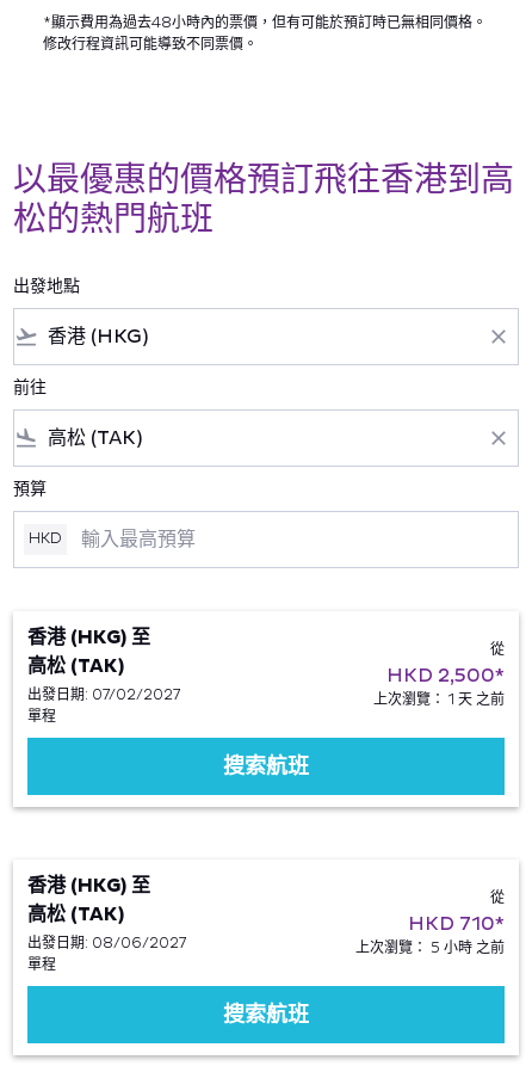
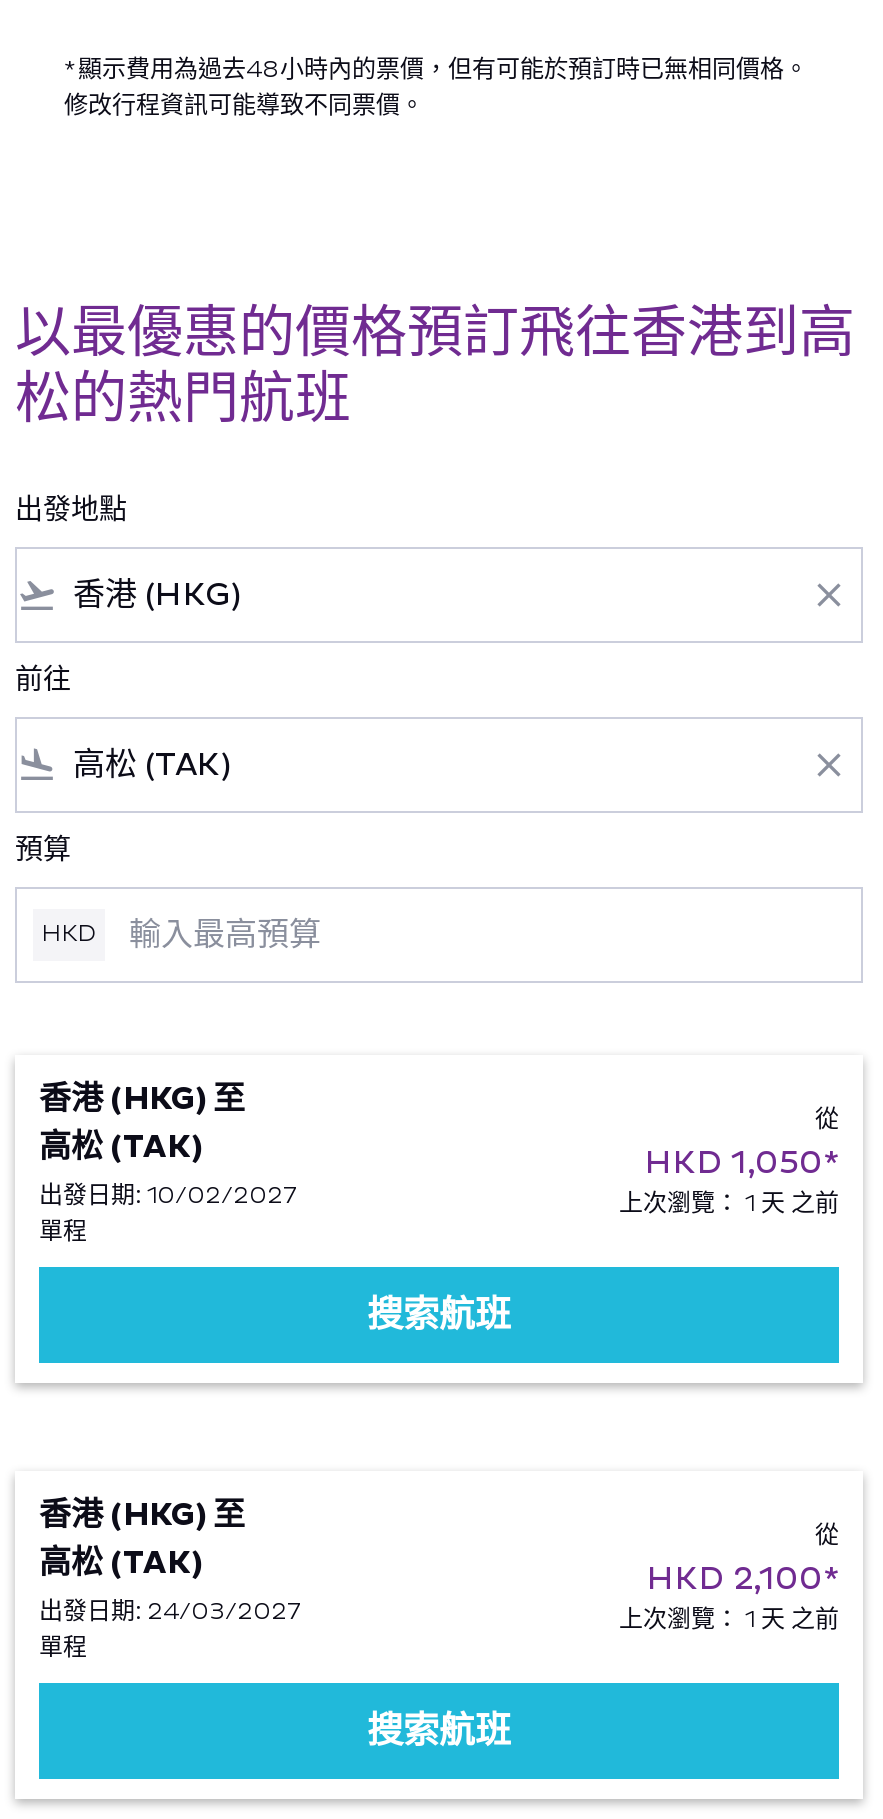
- HKD 2,500*
+ HKD 1,050*

- 出發日期: 07/02/2027
+ 出發日期: 10/02/2027

- HKD 710*
- 上次瀏覽： 5 小時 之前
+ HKD 2,100*
+ 上次瀏覽： 1 天 之前

- 出發日期: 08/06/2027
+ 出發日期: 24/03/2027
